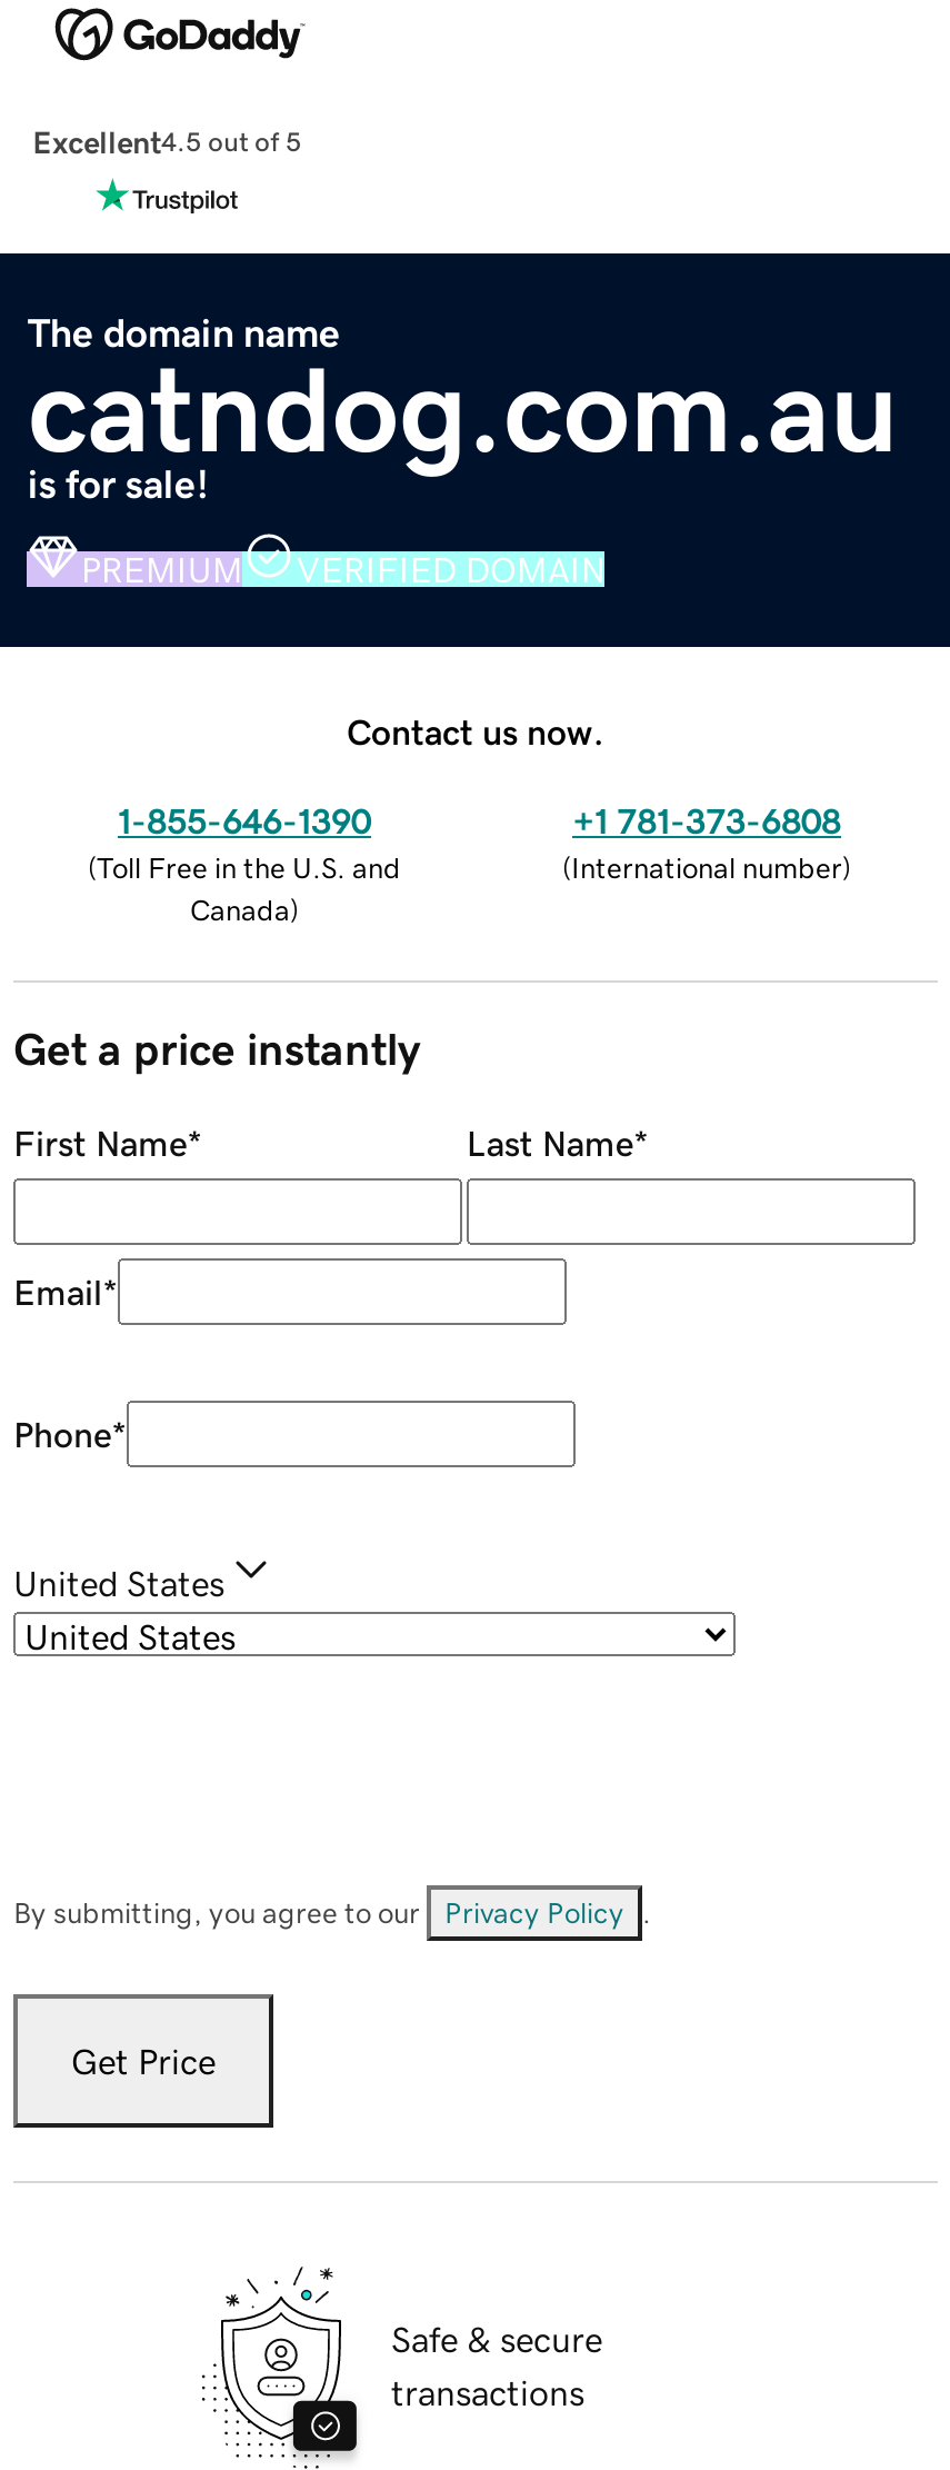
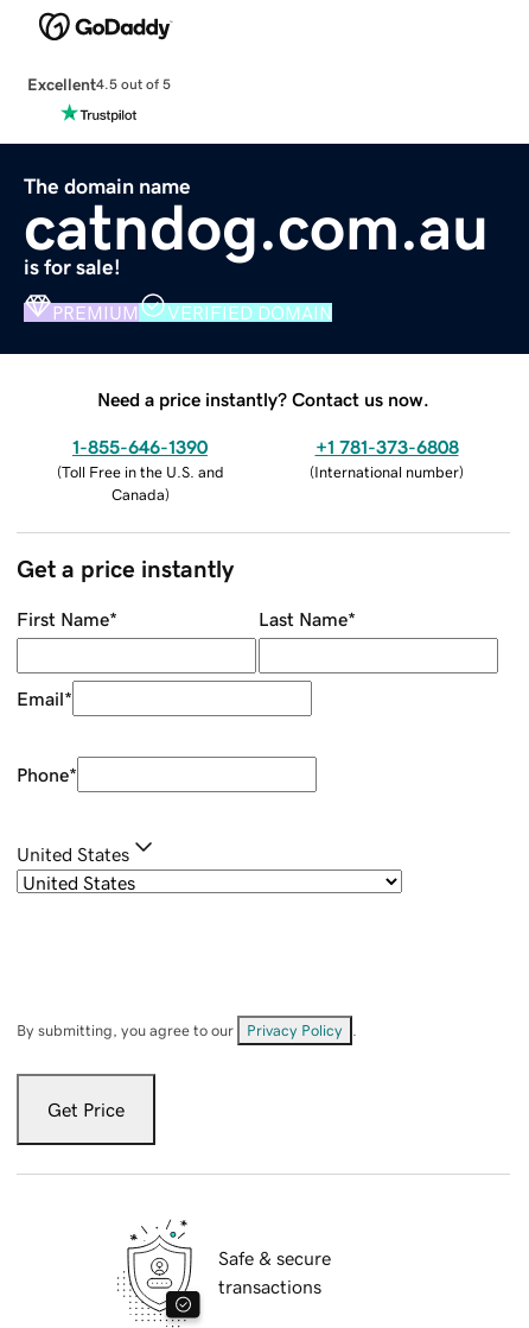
- Contact us now.
+ Need a price instantly? Contact us now.
